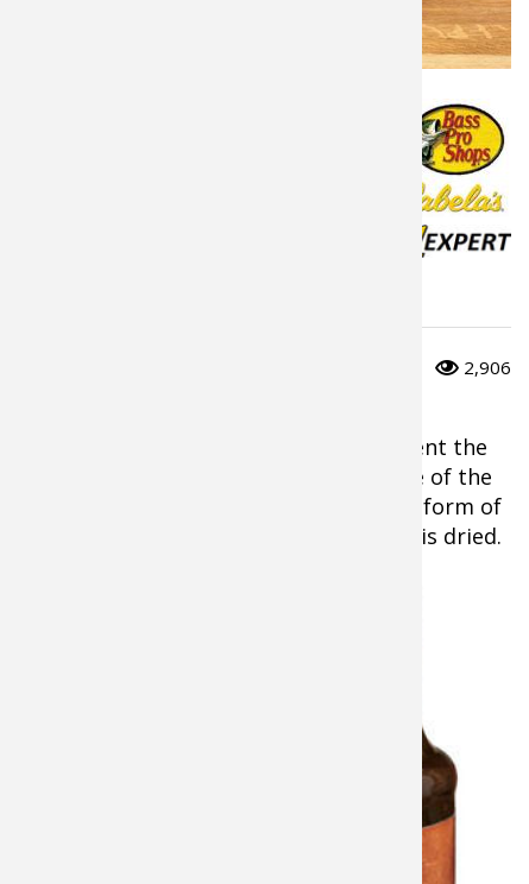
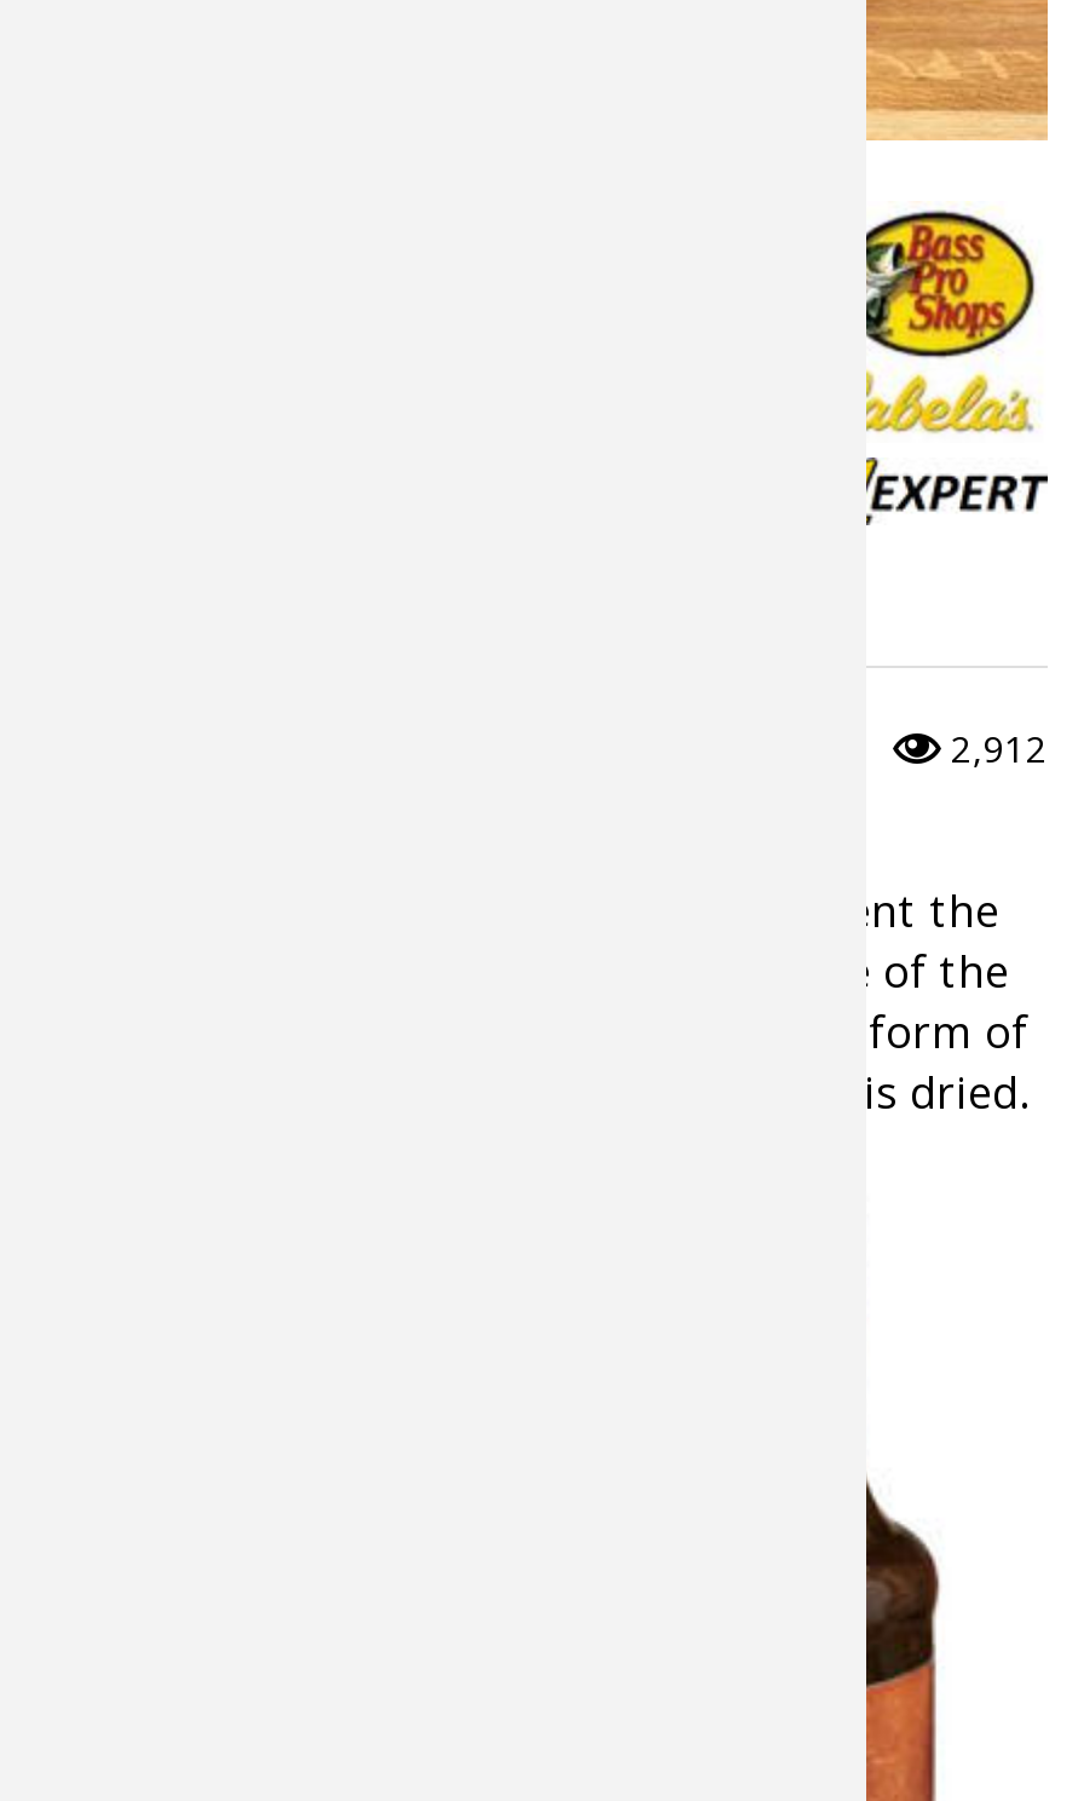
- 2,906
+ 2,912
